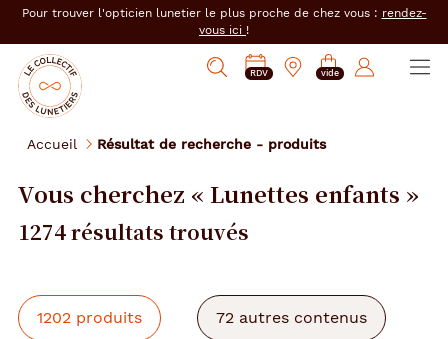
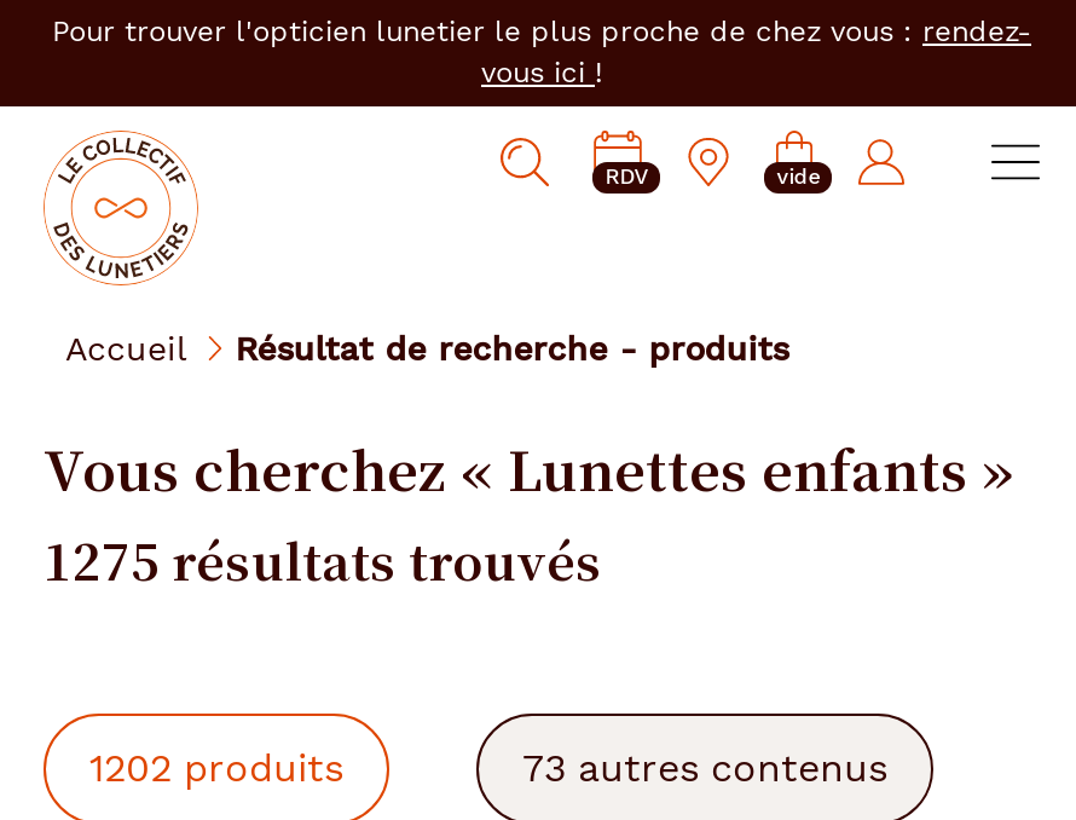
- 1274 résultats trouvés
+ 1275 résultats trouvés

- 72 autres contenus
+ 73 autres contenus
